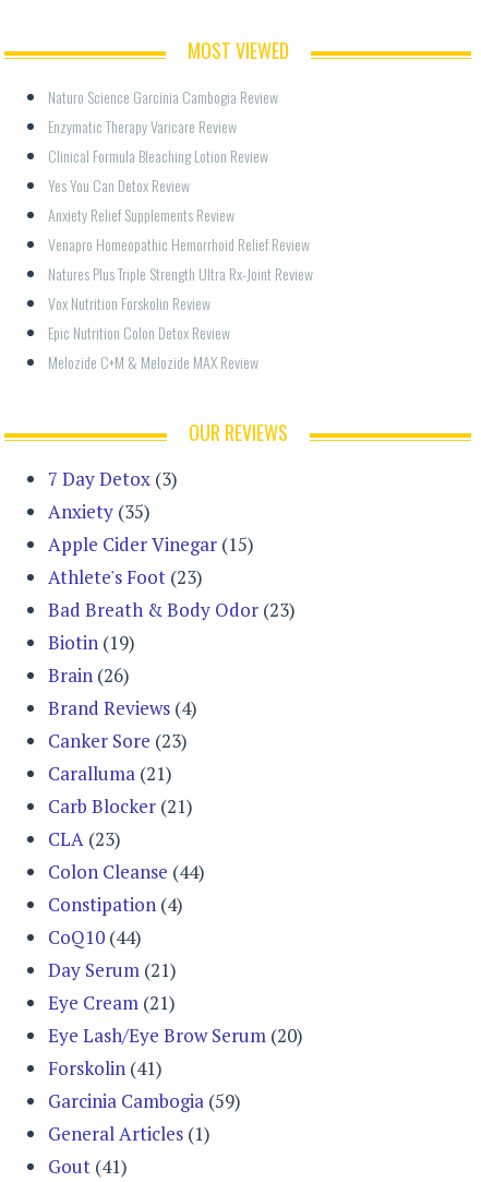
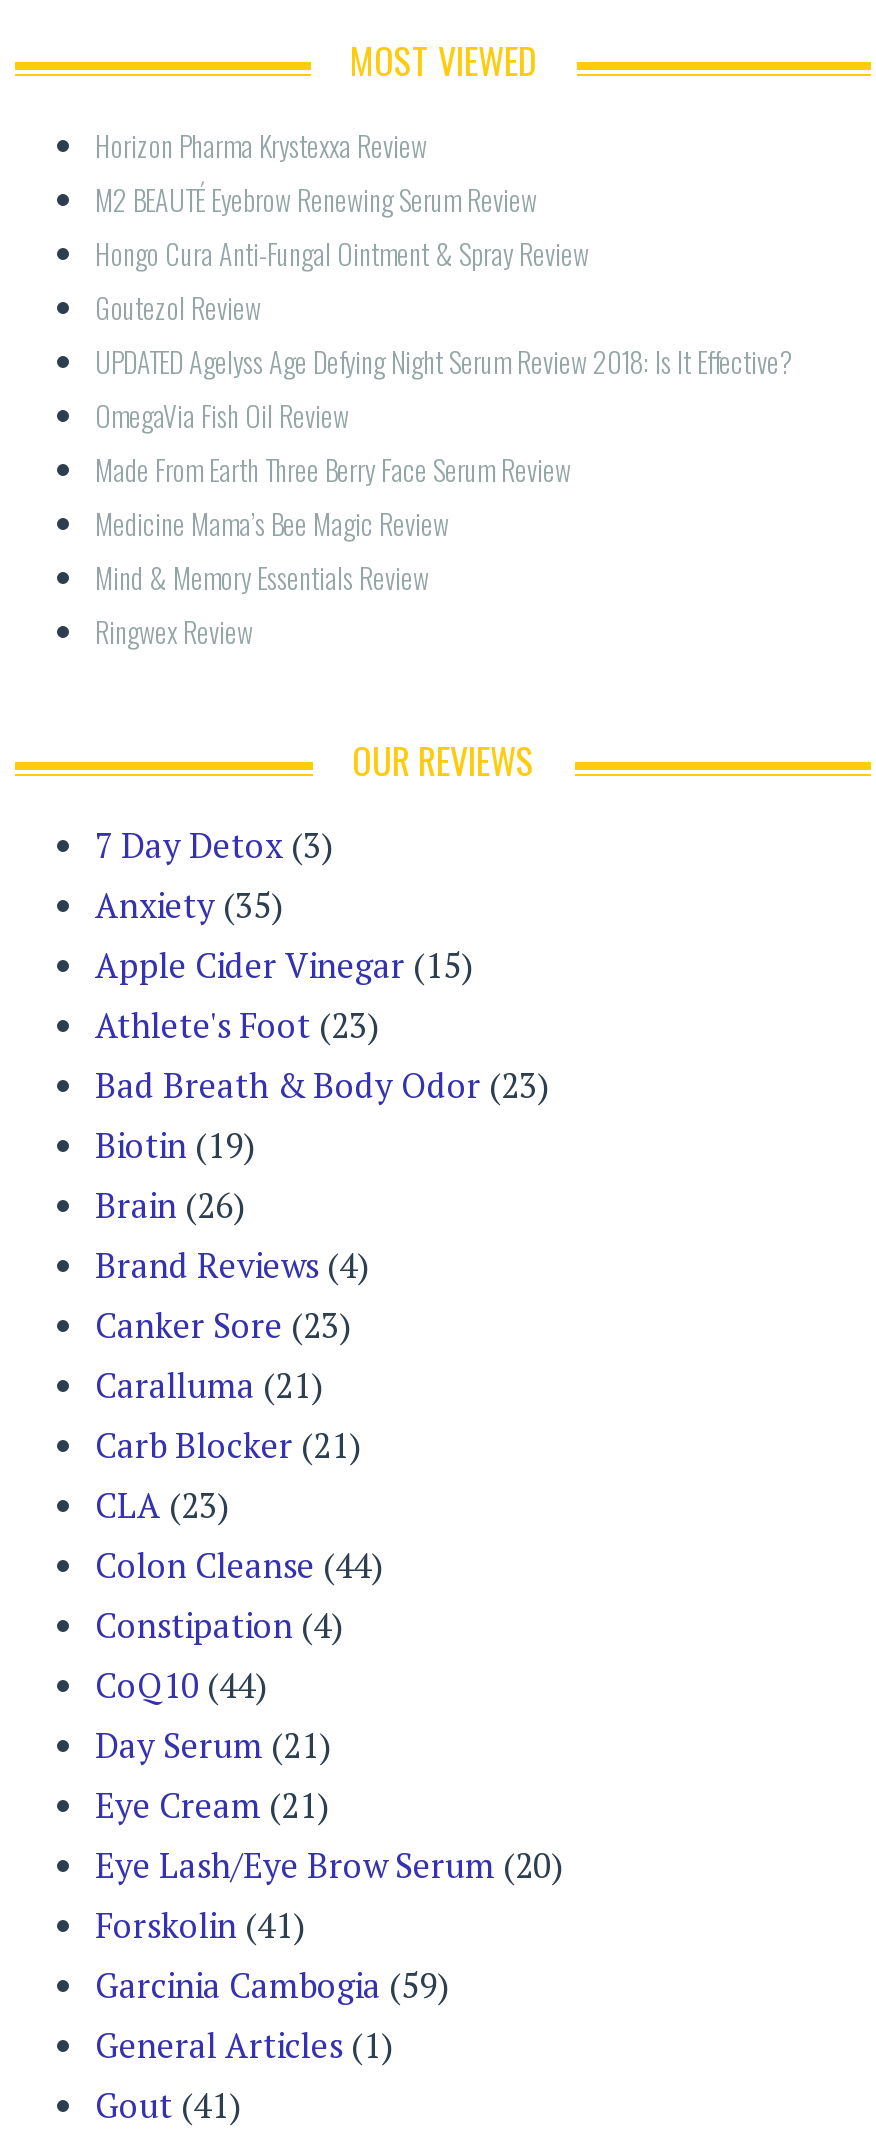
- Naturo Science Garcinia Cambogia Review
- Enzymatic Therapy Varicare Review
- Clinical Formula Bleaching Lotion Review
- Yes You Can Detox Review
- Anxiety Relief Supplements Review
- Venapro Homeopathic Hemorrhoid Relief Review
- Natures Plus Triple Strength Ultra Rx-Joint Review
- Vox Nutrition Forskolin Review
- Epic Nutrition Colon Detox Review
- Melozide C+M & Melozide MAX Review
+ Horizon Pharma Krystexxa Review
+ M2 BEAUTÉ Eyebrow Renewing Serum Review
+ Hongo Cura Anti-Fungal Ointment & Spray Review
+ Goutezol Review
+ UPDATED Agelyss Age Defying Night Serum Review 2018: Is It Effective?
+ OmegaVia Fish Oil Review
+ Made From Earth Three Berry Face Serum Review
+ Medicine Mama’s Bee Magic Review
+ Mind & Memory Essentials Review
+ Ringwex Review
